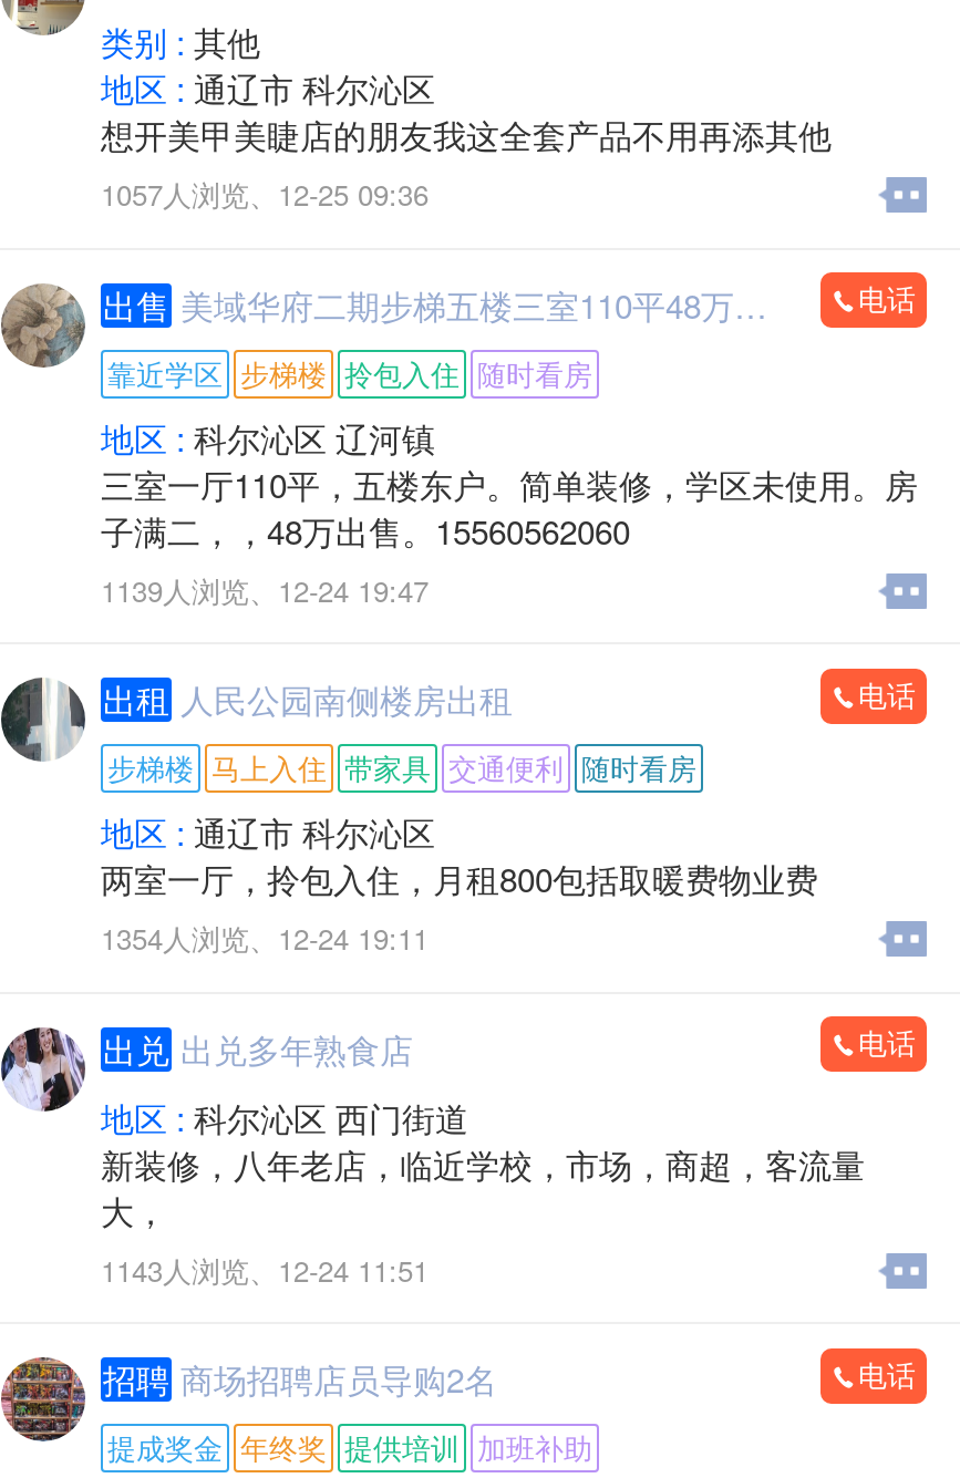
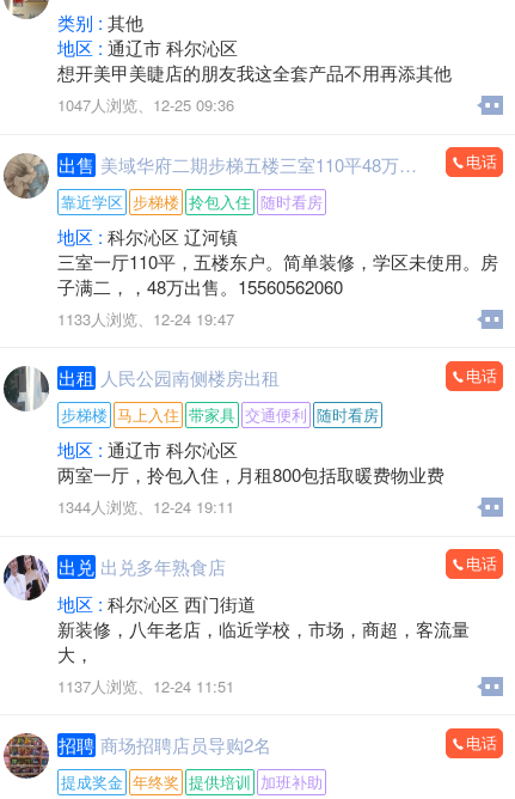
- 1057人浏览、12-25 09:36
+ 1047人浏览、12-25 09:36

- 1139人浏览、12-24 19:47
+ 1133人浏览、12-24 19:47

- 1354人浏览、12-24 19:11
+ 1344人浏览、12-24 19:11

- 1143人浏览、12-24 11:51
+ 1137人浏览、12-24 11:51
